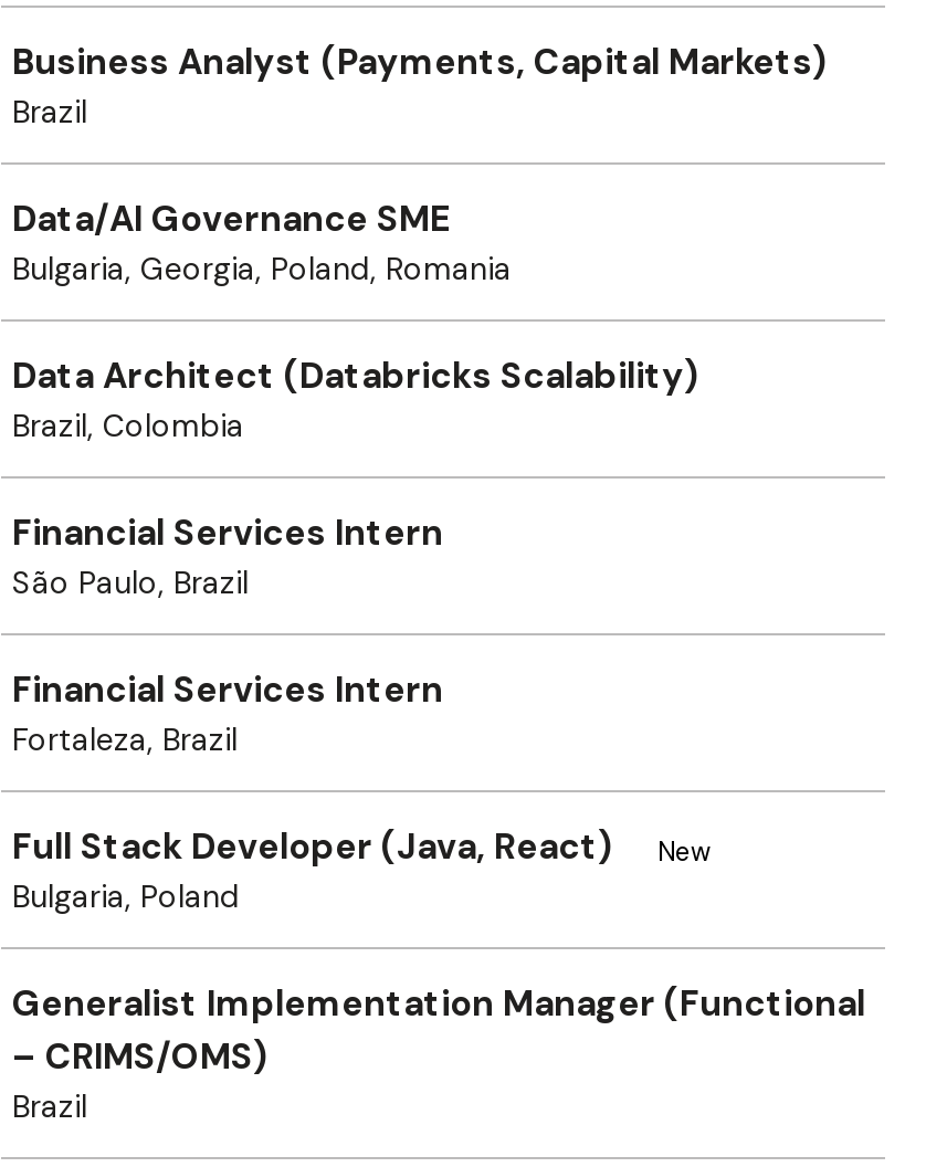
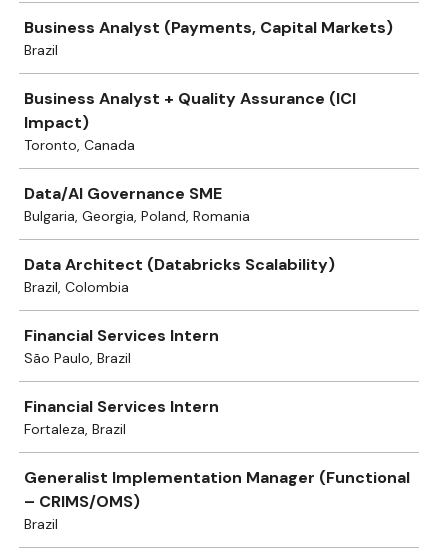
+ Business Analyst + Quality Assurance (ICI
+ Impact)
+ Toronto, Canada

moved down: Data/AI Governance SME | Bulgaria, Georgia, Poland, Romania | Data Architect (Databricks Scalability) | Brazil, Colombia | Financial Services Intern | São Paulo, Brazil | Financial Services Intern | Fortaleza, Brazil

- Full Stack Developer (Java, React)
- New
- Bulgaria, Poland
